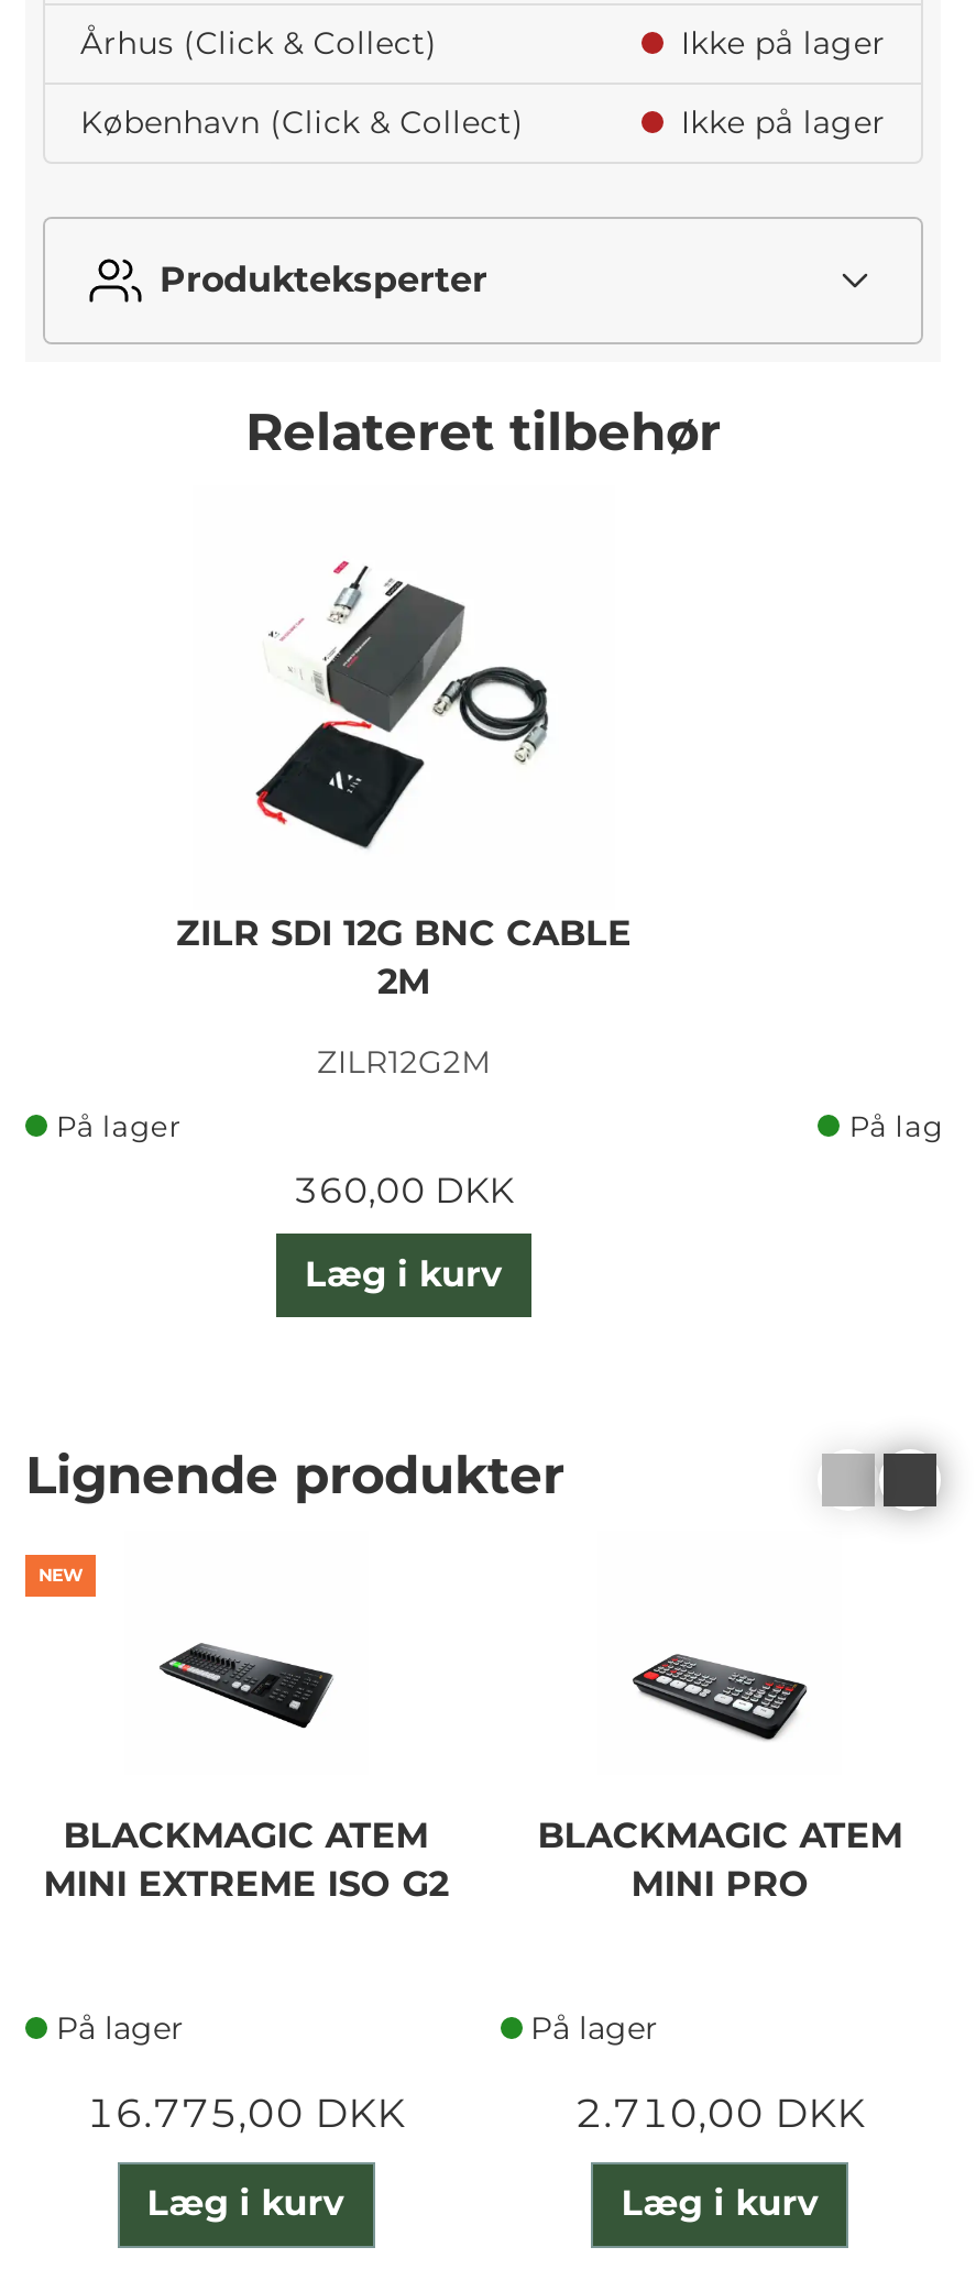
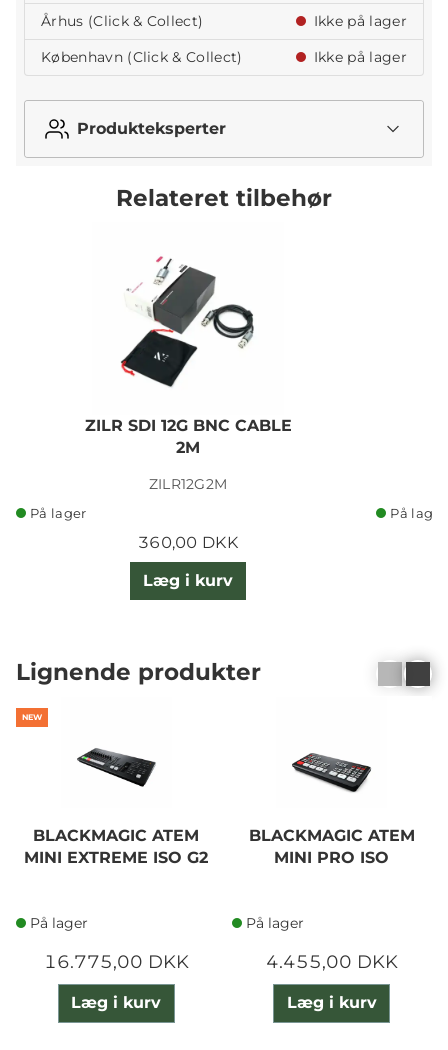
- MINI PRO
+ MINI PRO ISO

- 2.710,00 DKK
+ 4.455,00 DKK
